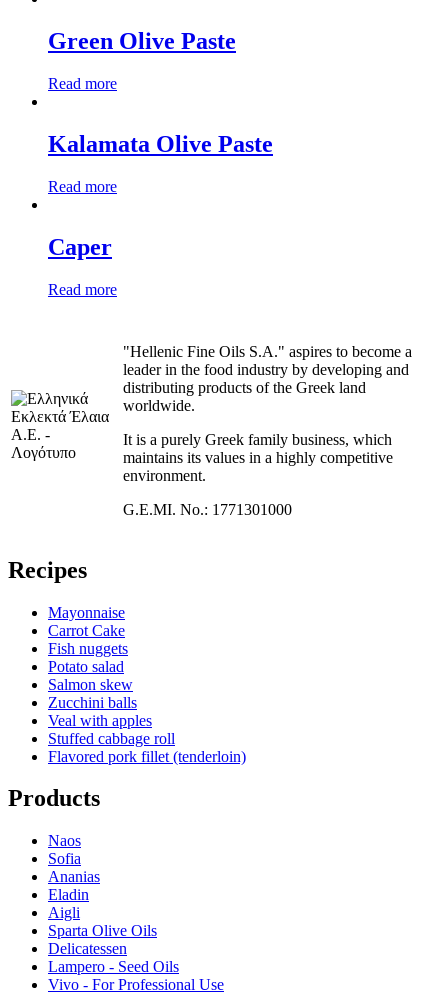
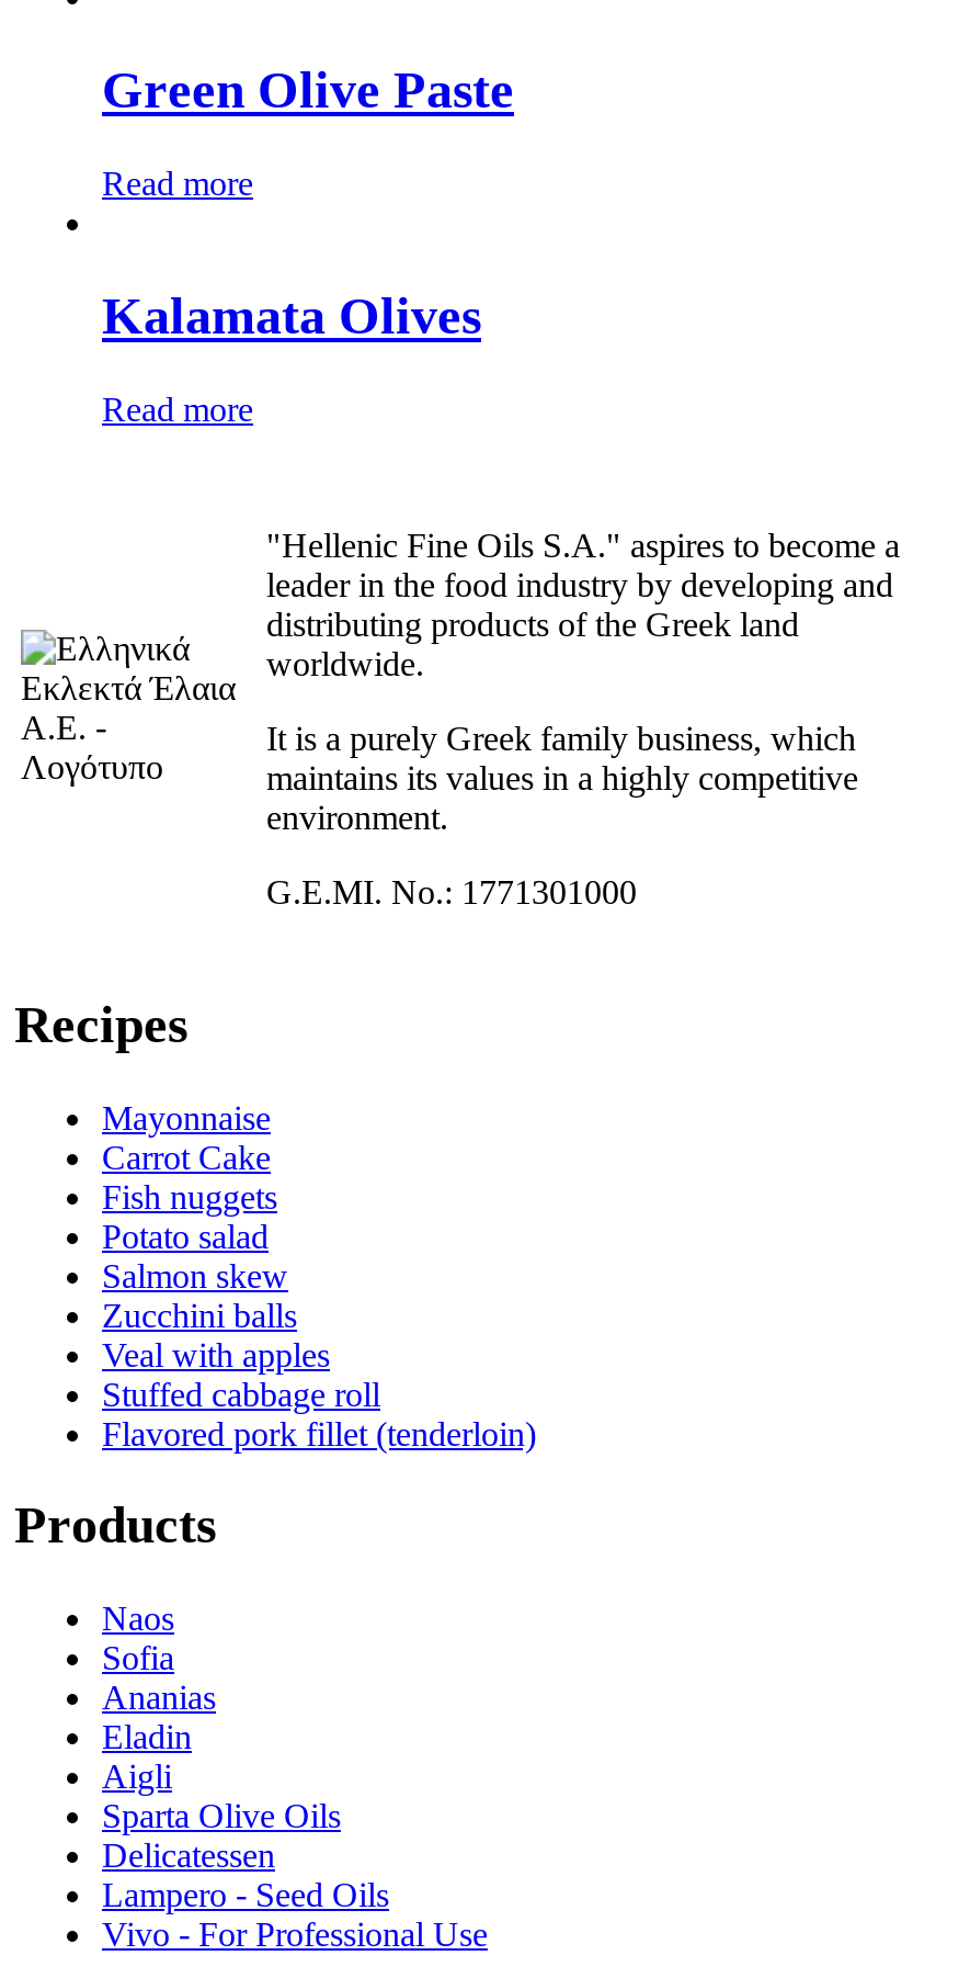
- Kalamata Olive Paste
- Read more
- Caper
+ Kalamata Olives
